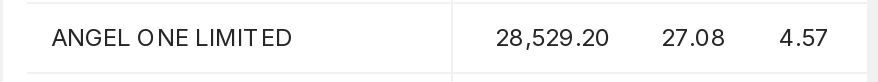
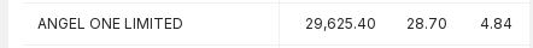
- 28,529.20
+ 29,625.40

- 27.08
+ 28.70

- 4.57
+ 4.84
